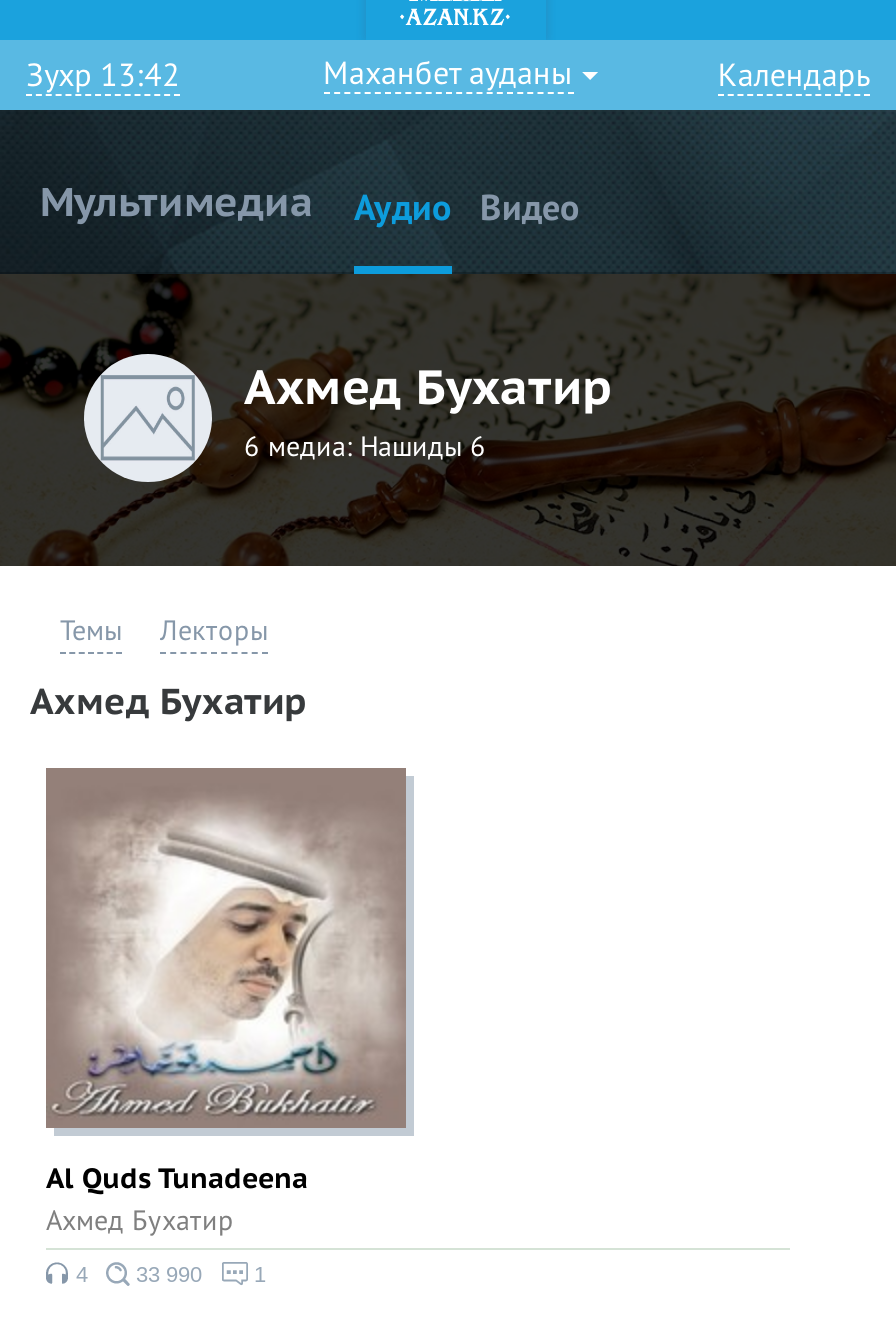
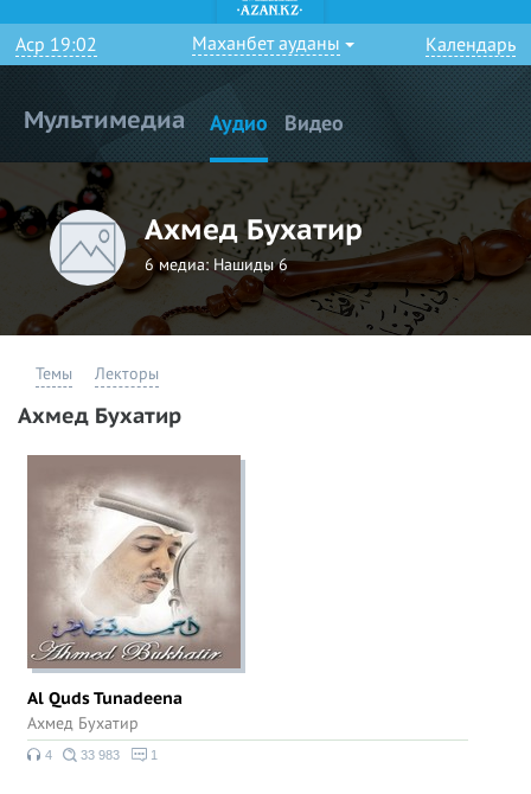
- Зухр 13:42
+ Аср 19:02

- 4 33 990 1
+ 4 33 983 1
